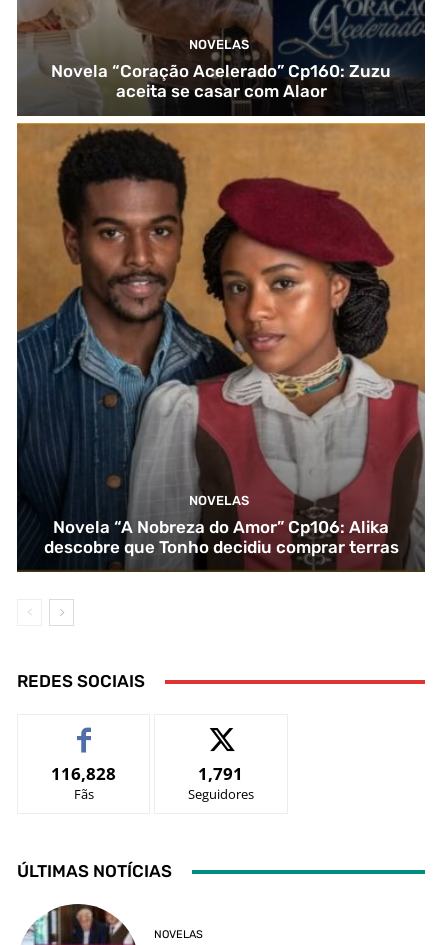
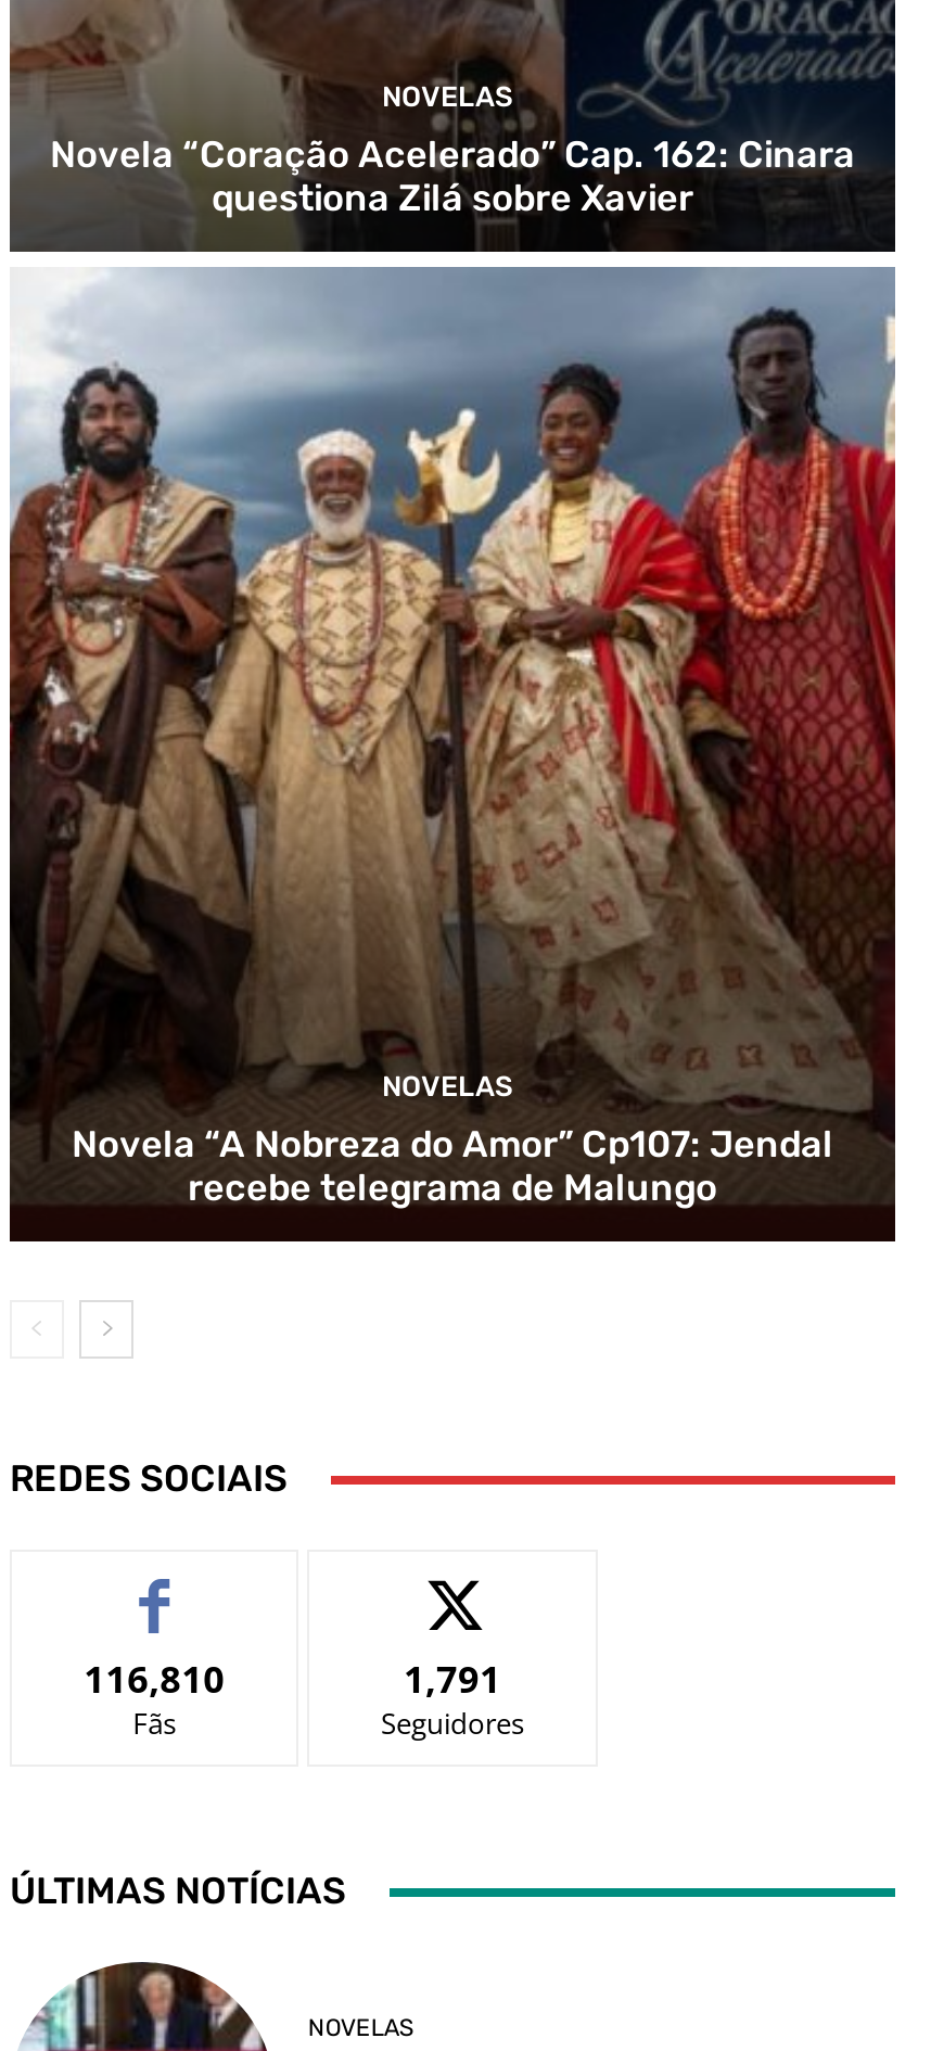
- Novela “Coração Acelerado” Cp160: Zuzu
- aceita se casar com Alaor
+ Novela “Coração Acelerado” Cap. 162: Cinara
+ questiona Zilá sobre Xavier

- [image]
- Novela “A Nobreza do Amor” Cp106: Alika
- descobre que Tonho decidiu comprar terras
+ [image]
+ Novela “A Nobreza do Amor” Cp107: Jendal
+ recebe telegrama de Malungo

- 116,828
+ 116,810
